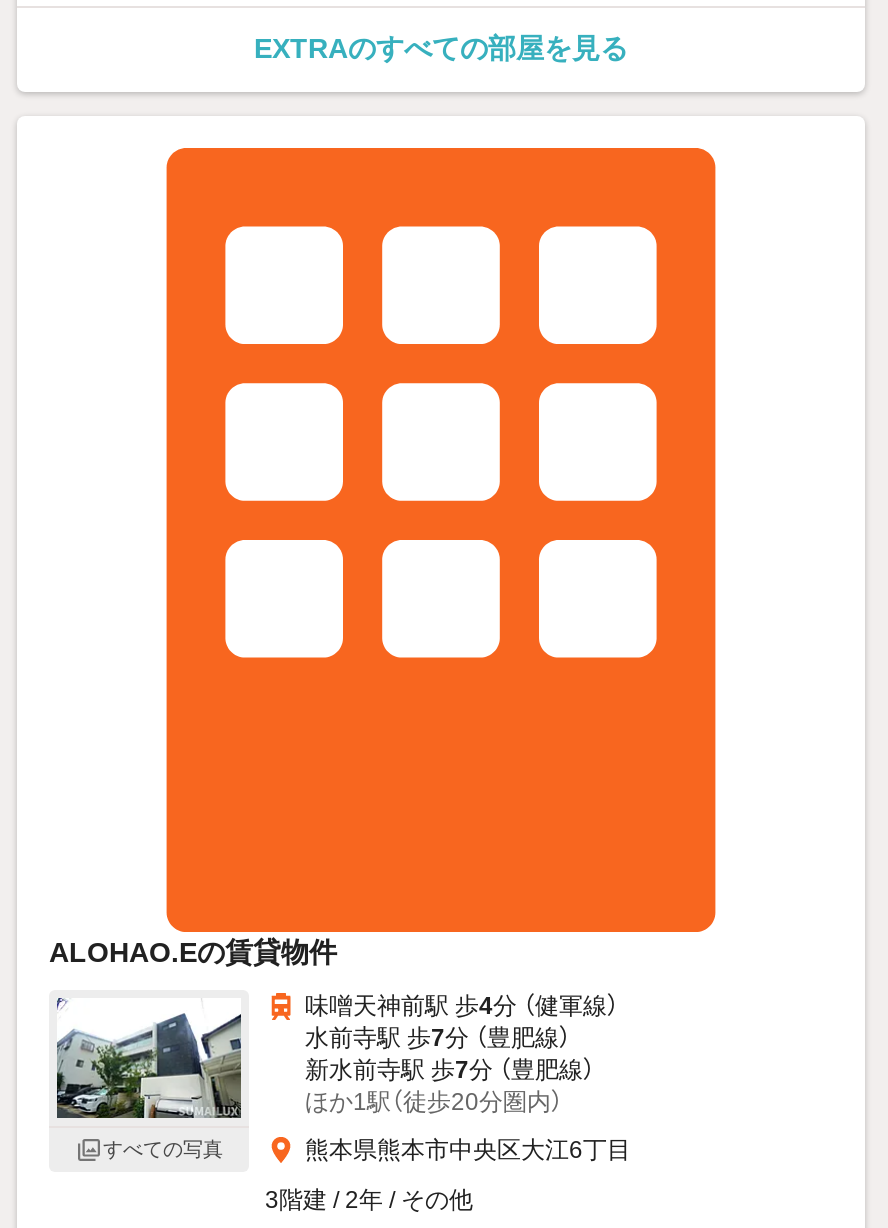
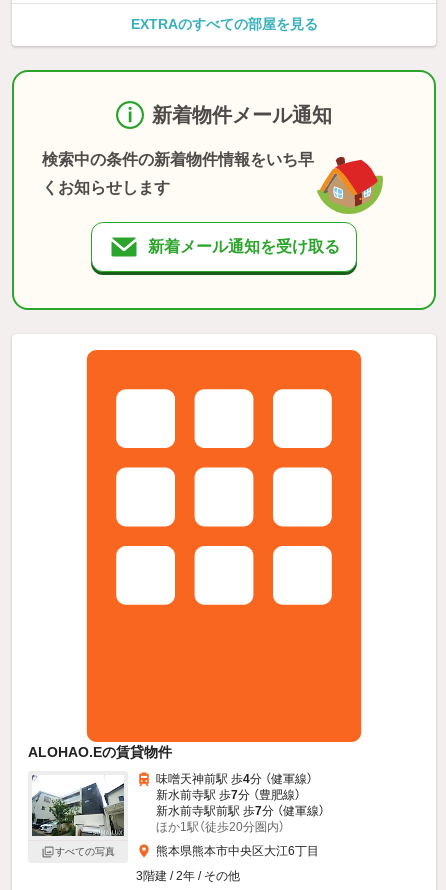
+ [image]
+ 新着物件メール通知
+ 検索中の条件の新着物件情報をいち早
+ くお知らせします
+ 新着メール通知を受け取る

- 水前寺駅 歩7分 （豊肥線）

+ 新水前寺駅前駅 歩7分 （健軍線）
